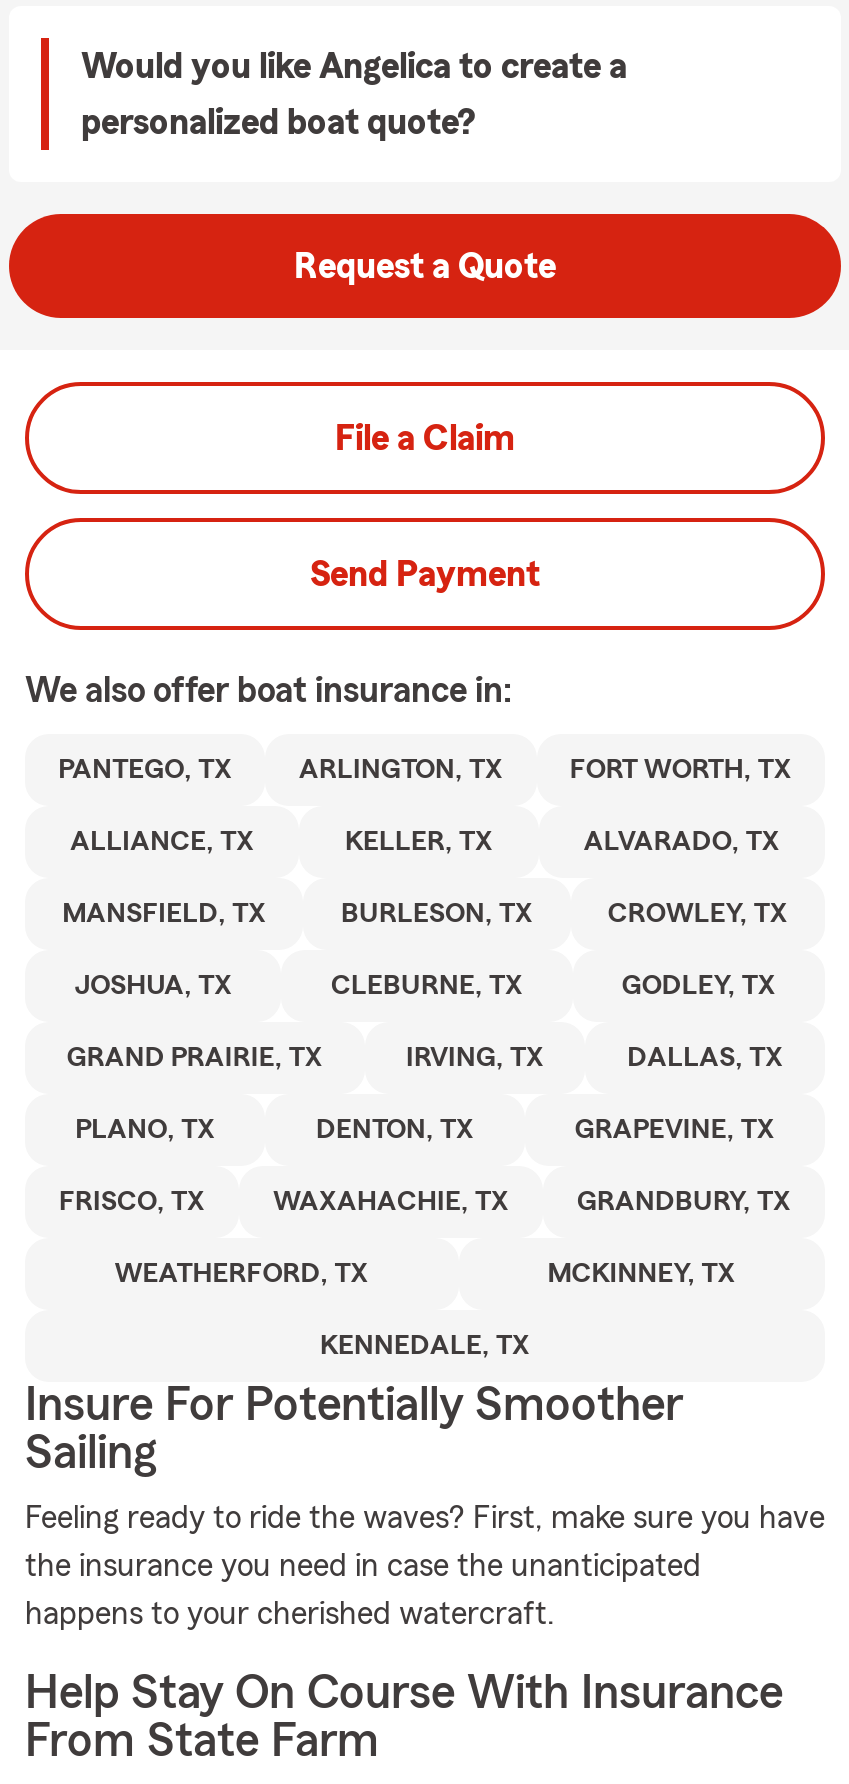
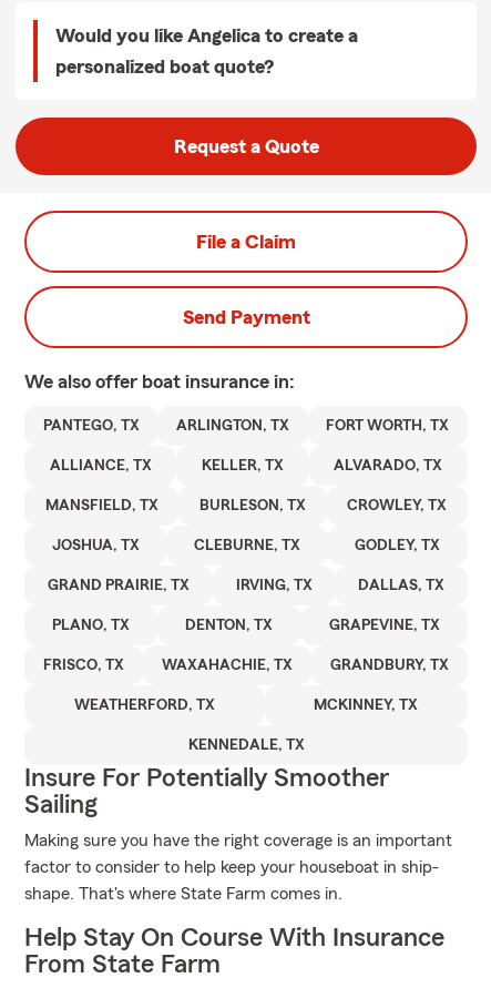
- Feeling ready to ride the waves? First, make sure you have
+ Making sure you have the right coverage is an important

- the insurance you need in case the unanticipated
+ factor to consider to help keep your houseboat in ship-

- happens to your cherished watercraft.
+ shape. That's where State Farm comes in.
